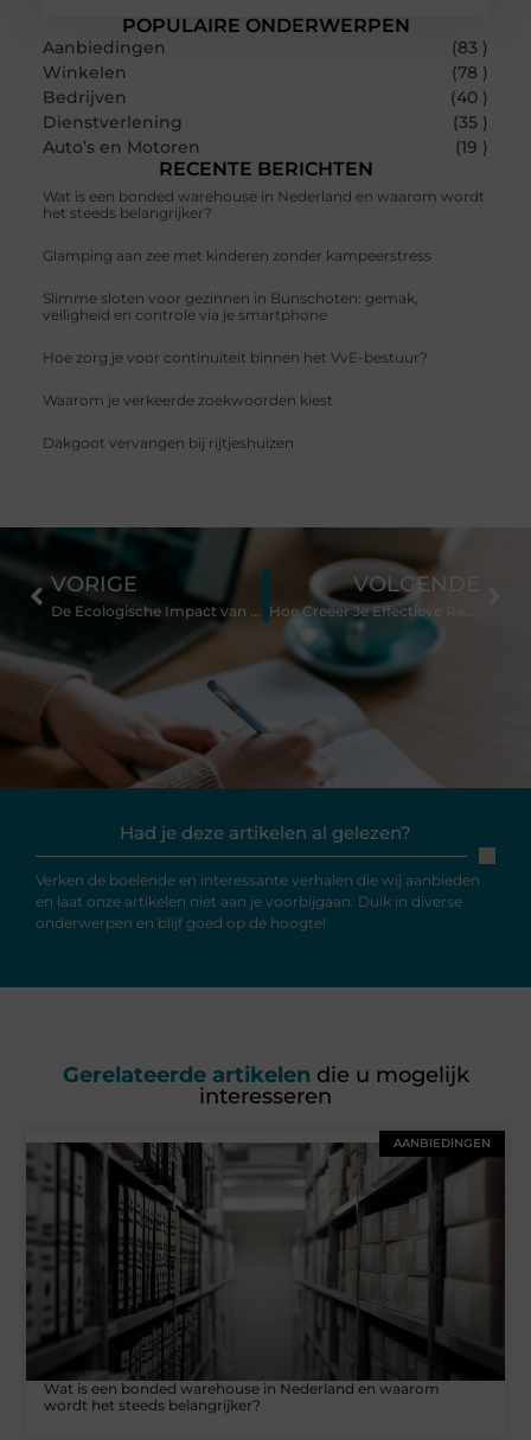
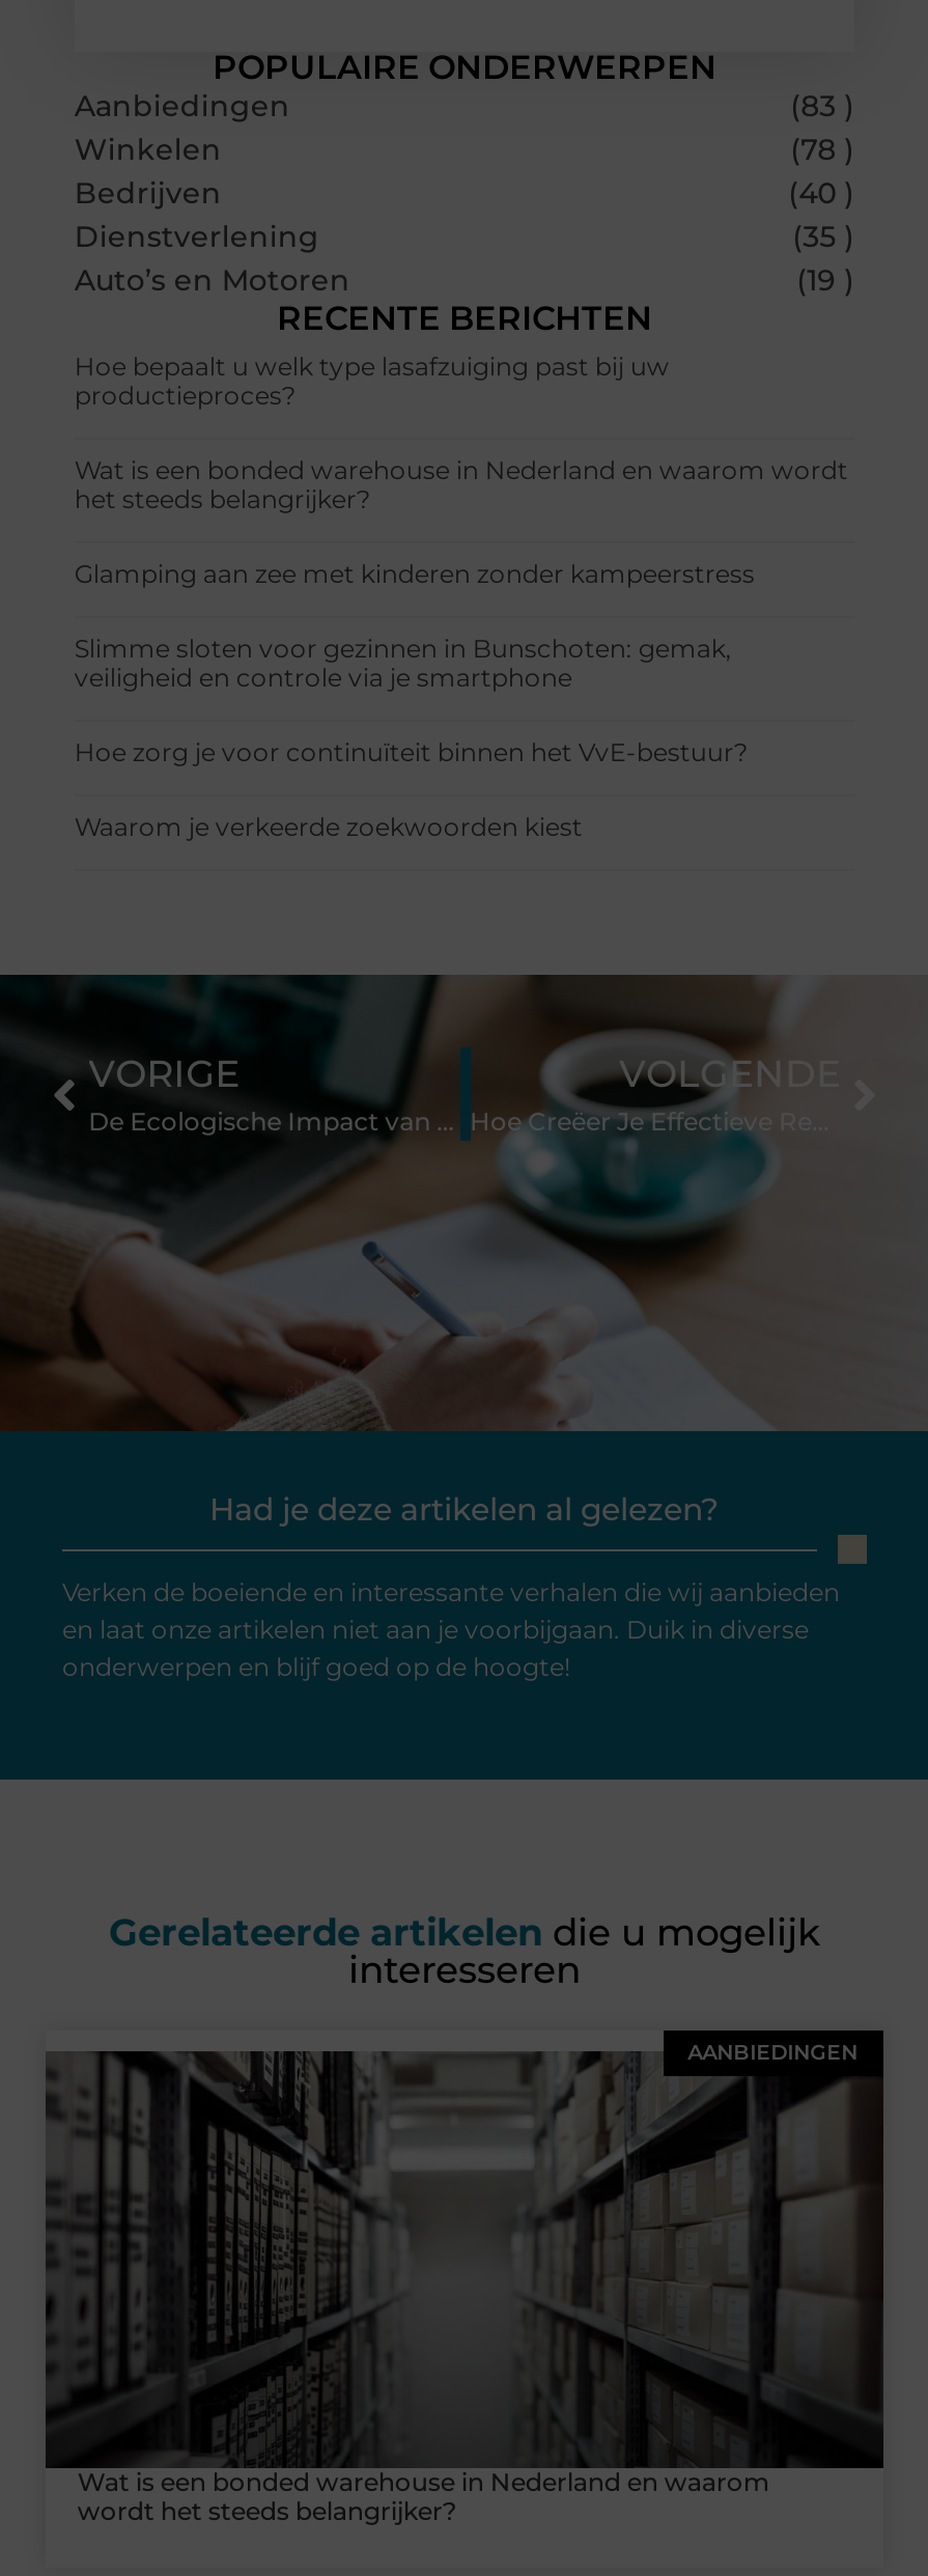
+ Hoe bepaalt u welk type lasafzuiging past bij uw
+ productieproces?

moved down: Wat is een bonded warehouse in Nederland en waarom wordt | het steeds belangrijker? | Glamping aan zee met kinderen zonder kampeerstress | Slimme sloten voor gezinnen in Bunschoten: gemak, | veiligheid en controle via je smartphone | Hoe zorg je voor continuïteit binnen het VvE-bestuur? | Waarom je verkeerde zoekwoorden kiest

- Dakgoot vervangen bij rijtjeshuizen
